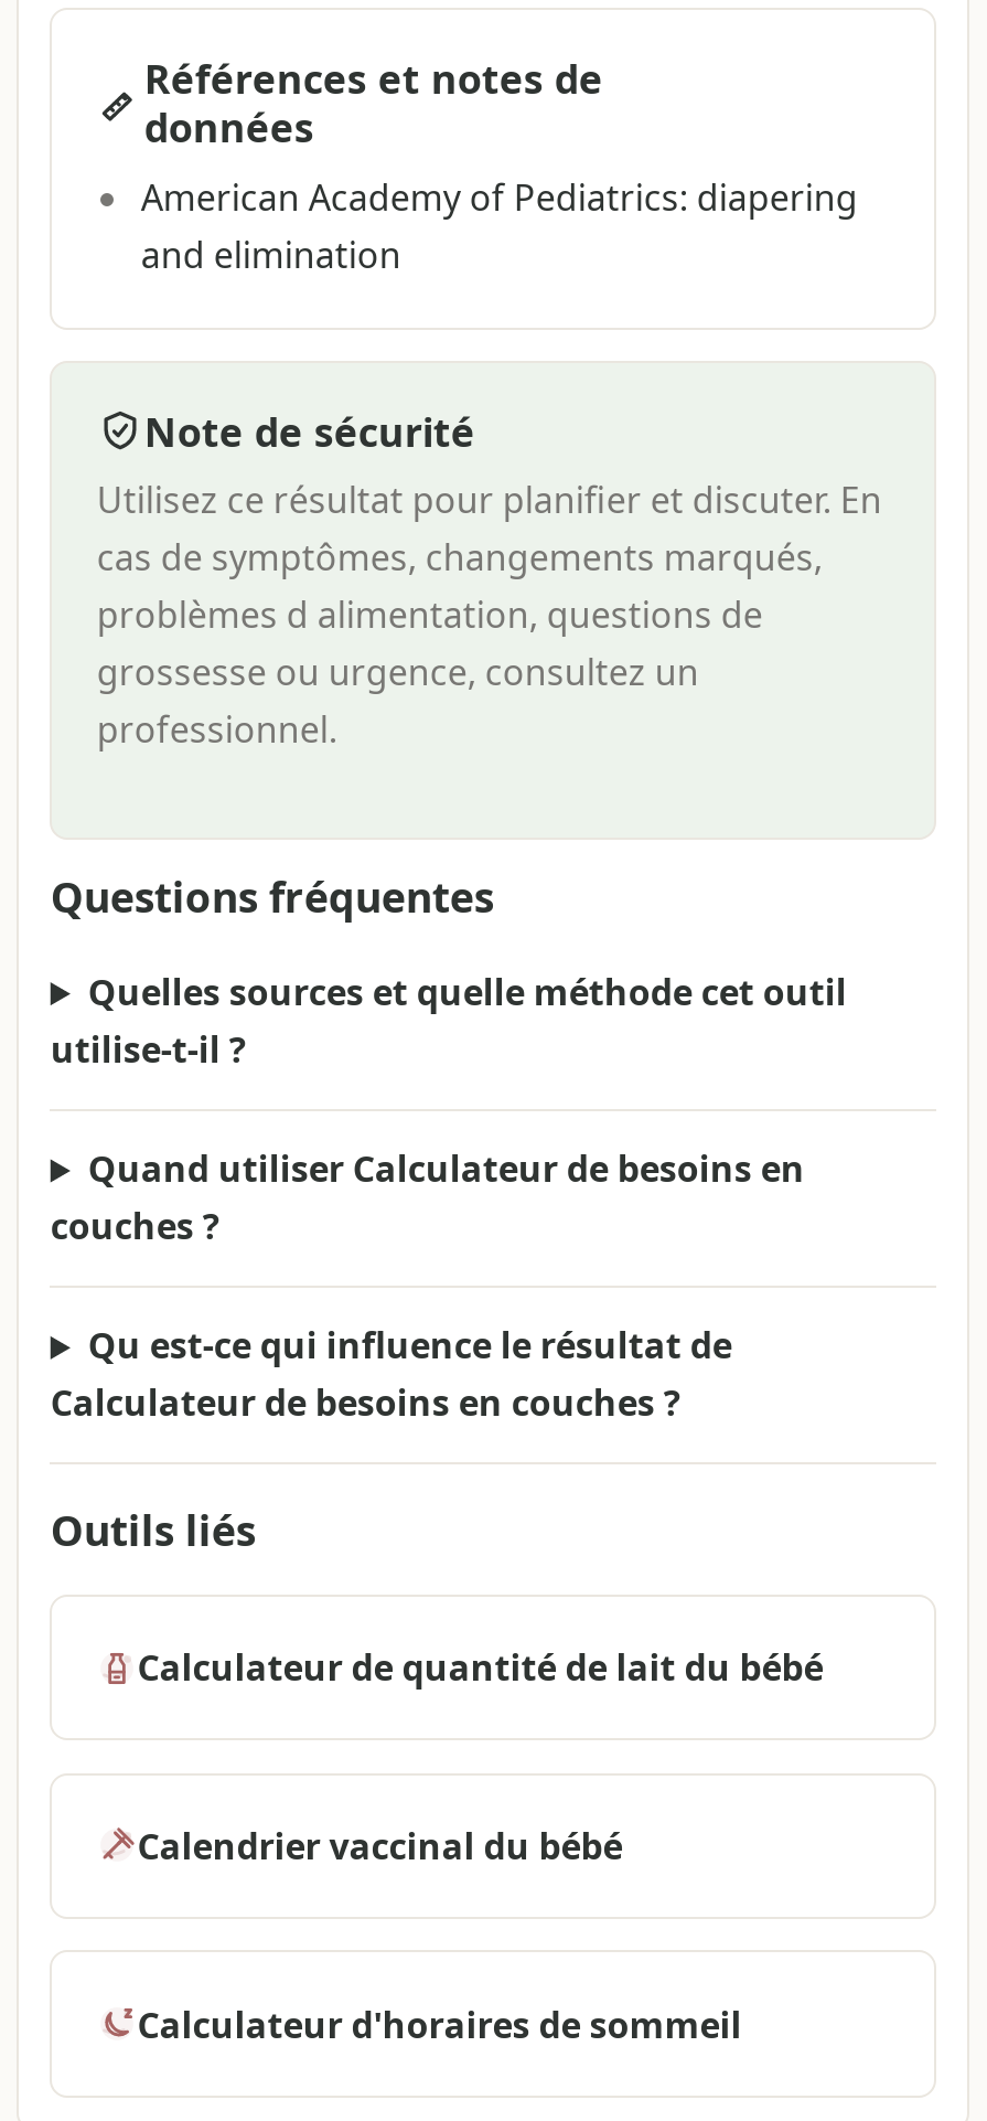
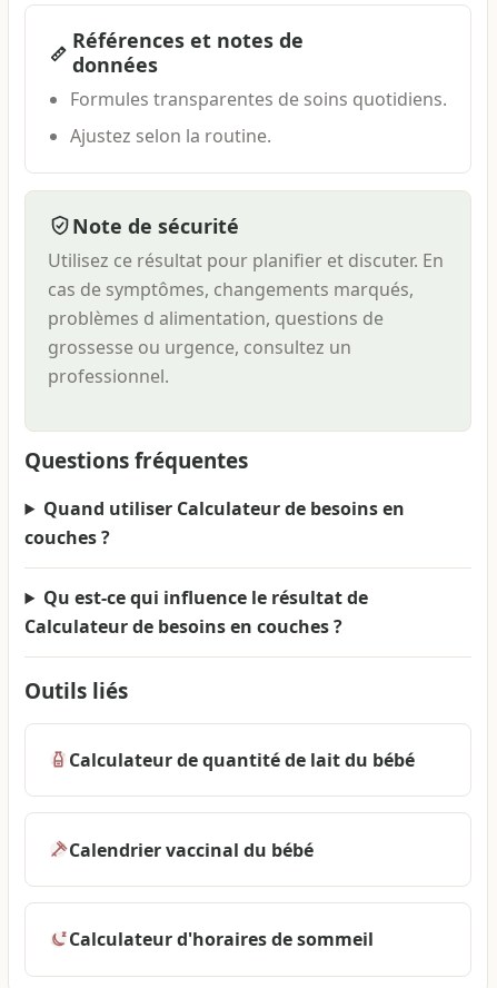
- American Academy of Pediatrics: diapering
- and elimination
+ Formules transparentes de soins quotidiens.
+ Ajustez selon la routine.

- Quelles sources et quelle méthode cet outil
- utilise-t-il ?
